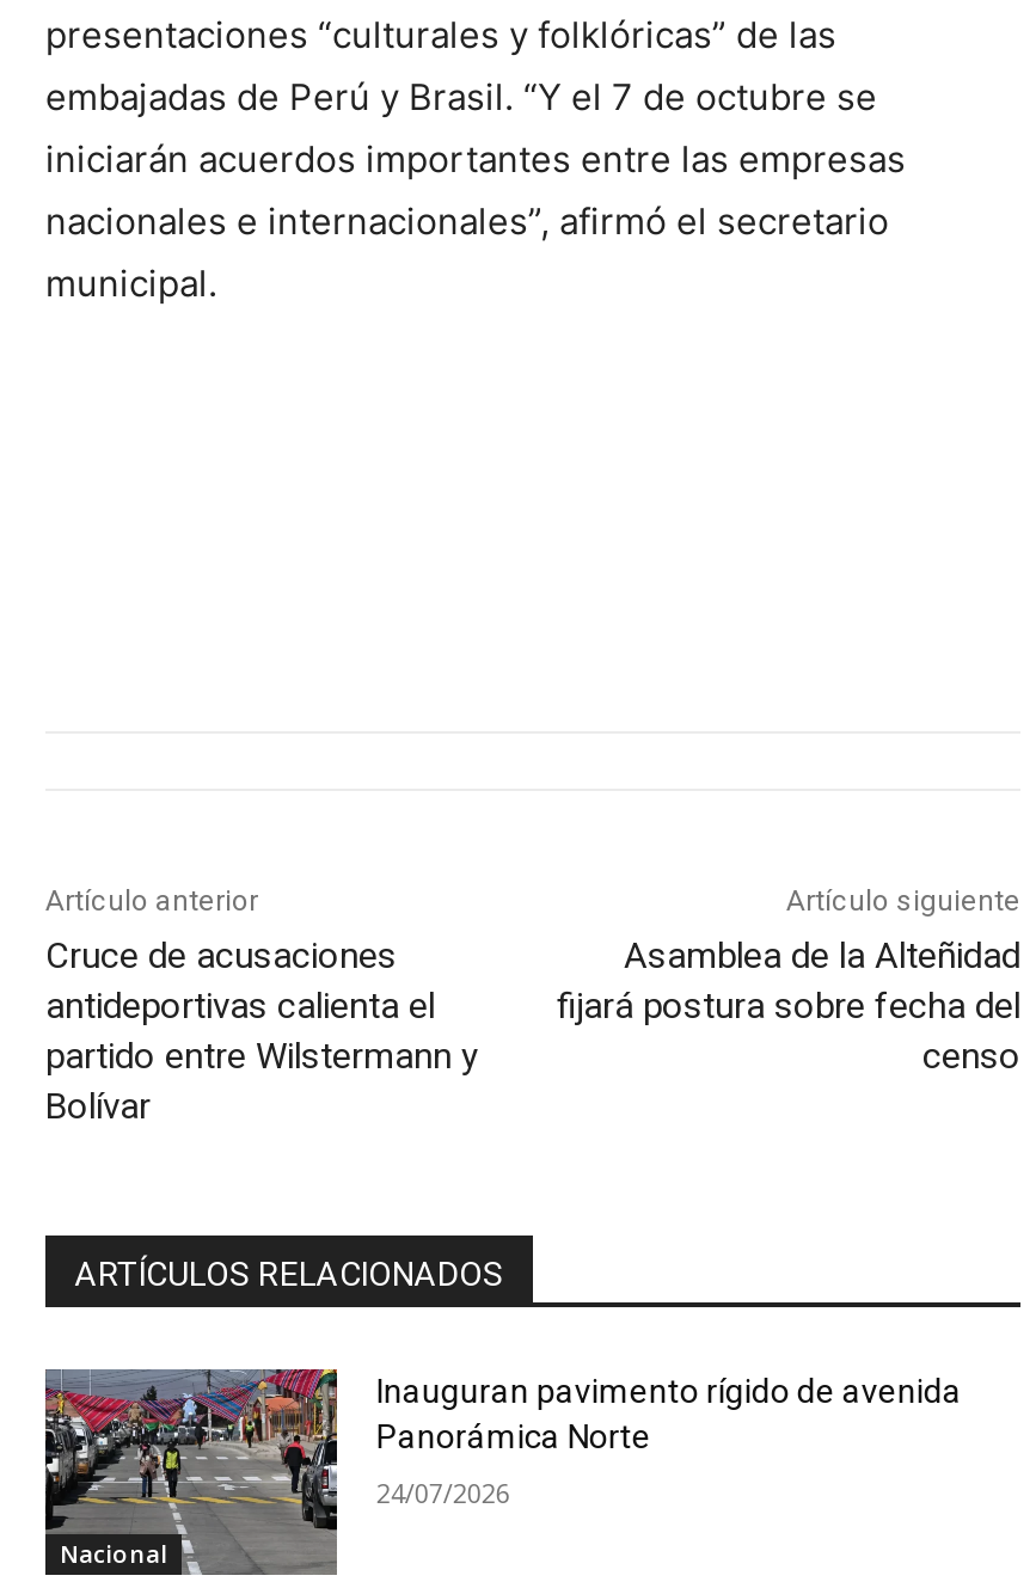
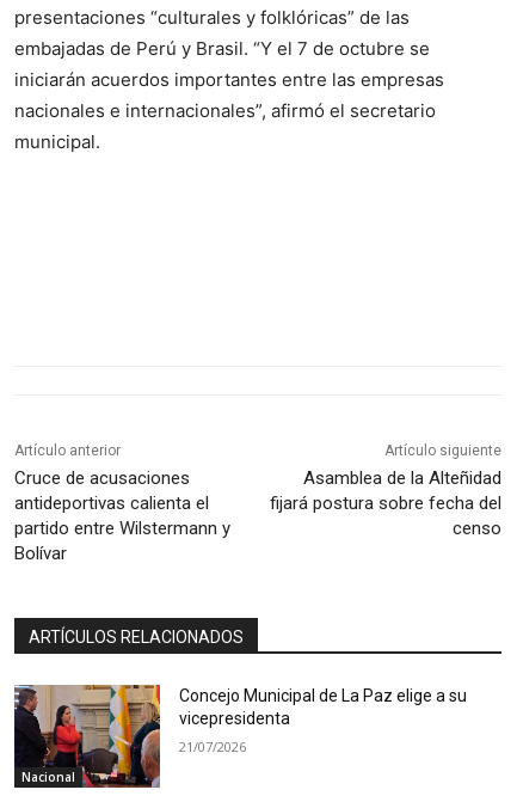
- [image]
- Inauguran pavimento rígido de avenida
- Panorámica Norte
+ [image]
+ Concejo Municipal de La Paz elige a su
+ vicepresidenta

- 24/07/2026
+ 21/07/2026
